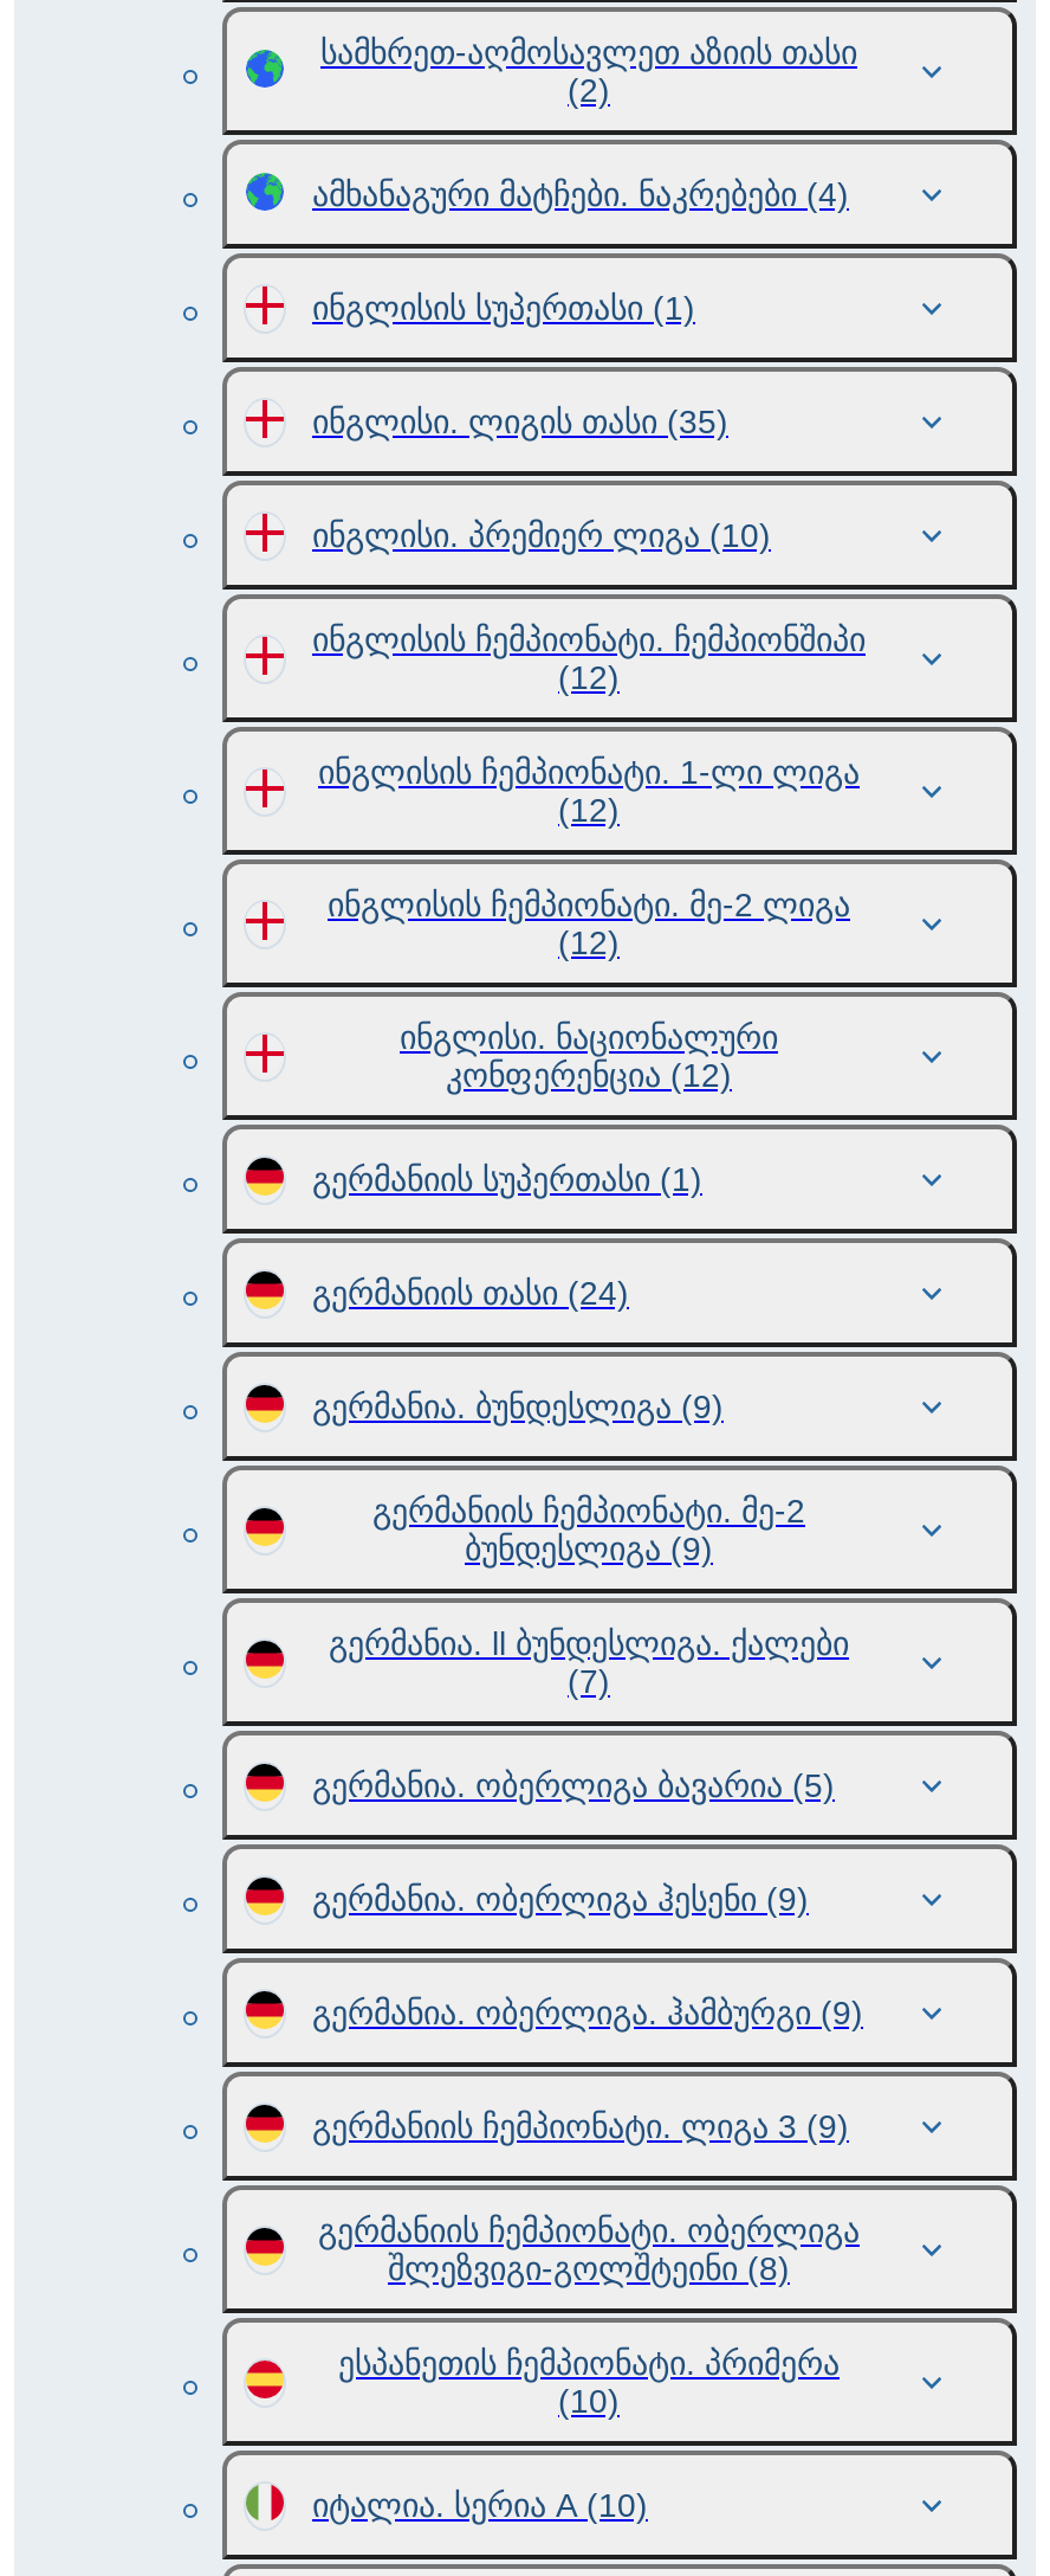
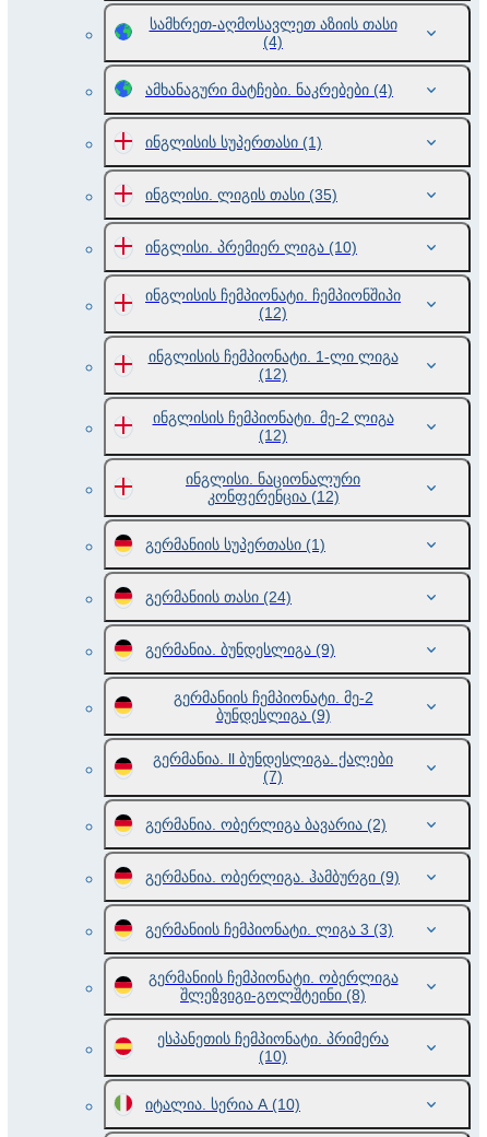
- (2)
+ (4)

- გერმანია. ობერლიგა ბავარია (5)
- გერმანია. ობერლიგა ჰესენი (9)
+ გერმანია. ობერლიგა ბავარია (2)

- გერმანიის ჩემპიონატი. ლიგა 3 (9)
+ გერმანიის ჩემპიონატი. ლიგა 3 (3)
